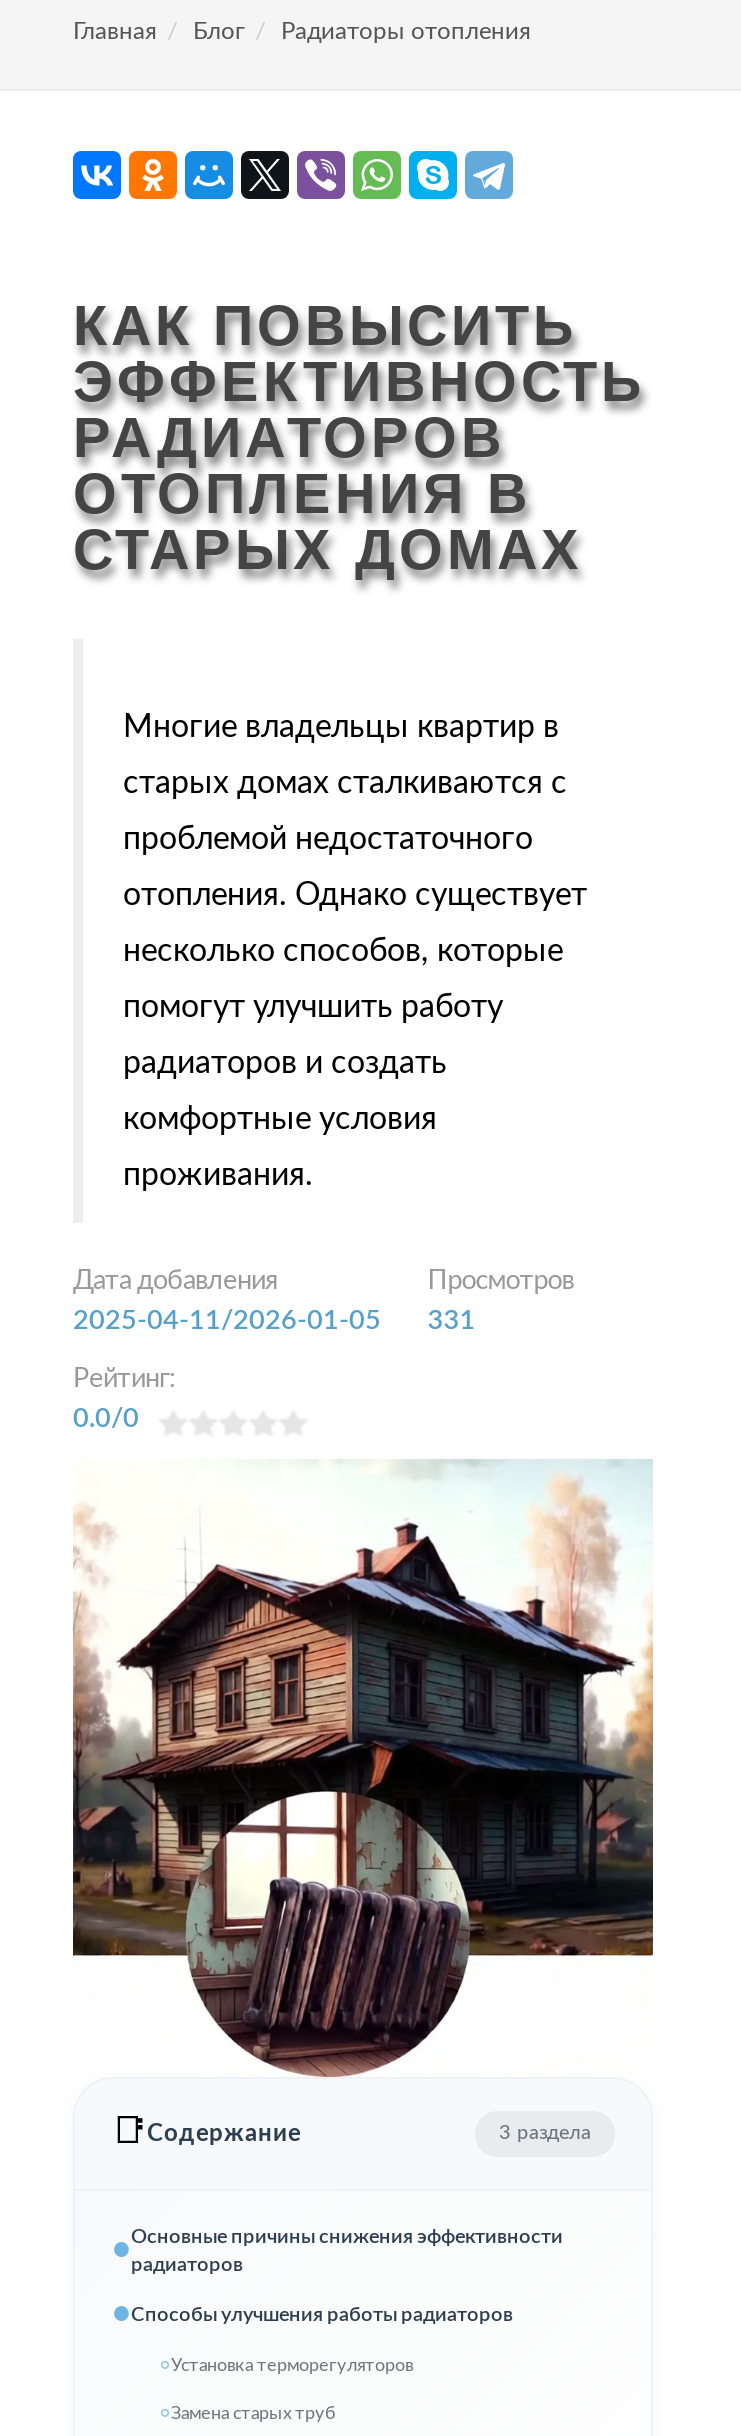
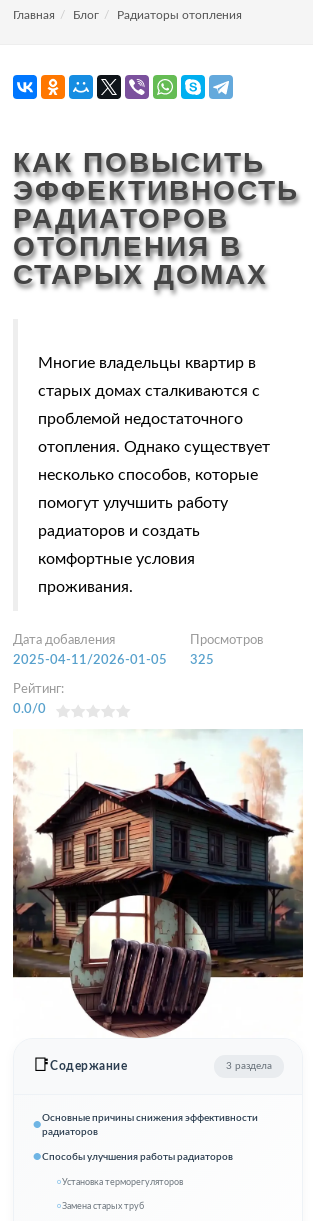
- 2025-04-11/2026-01-05 331
+ 2025-04-11/2026-01-05 325
